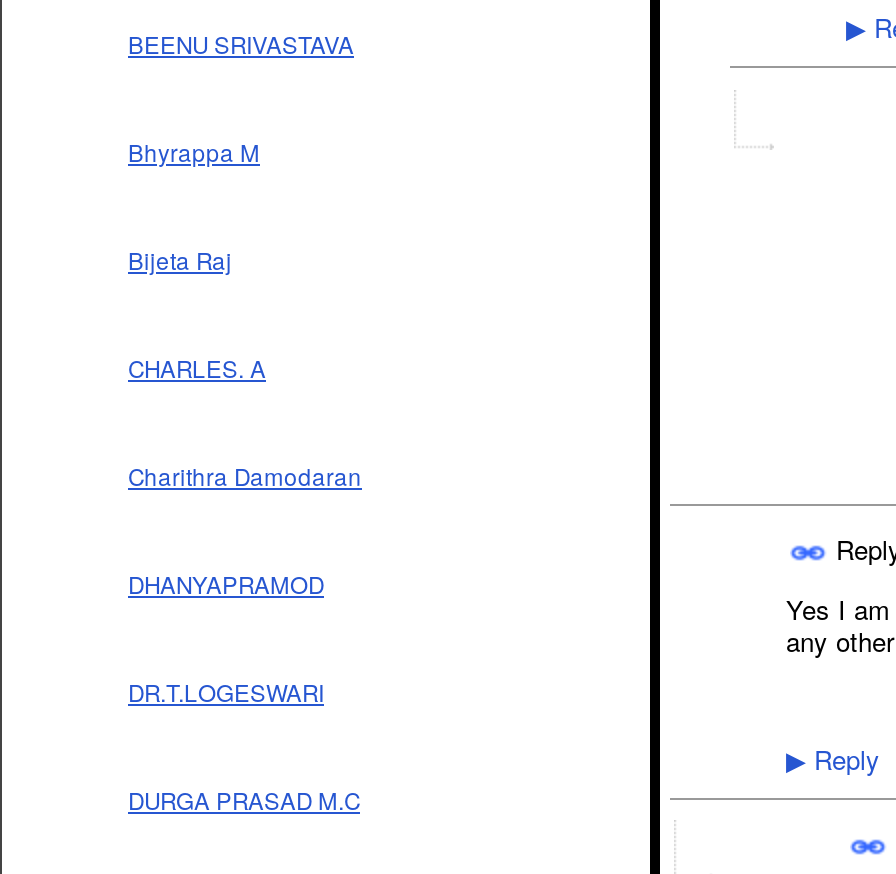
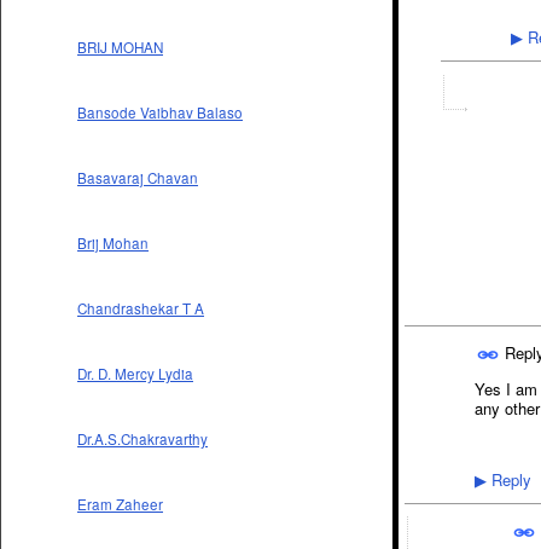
- BEENU SRIVASTAVA
+ BRIJ MOHAN

- Bhyrappa M
+ Bansode Vaibhav Balaso

- Bijeta Raj
+ Basavaraj Chavan

- CHARLES. A
+ Brij Mohan

- Charithra Damodaran
+ Chandrashekar T A

- DHANYAPRAMOD
+ Dr. D. Mercy Lydia

- DR.T.LOGESWARI
+ Dr.A.S.Chakravarthy

- DURGA PRASAD M.C
+ Eram Zaheer
